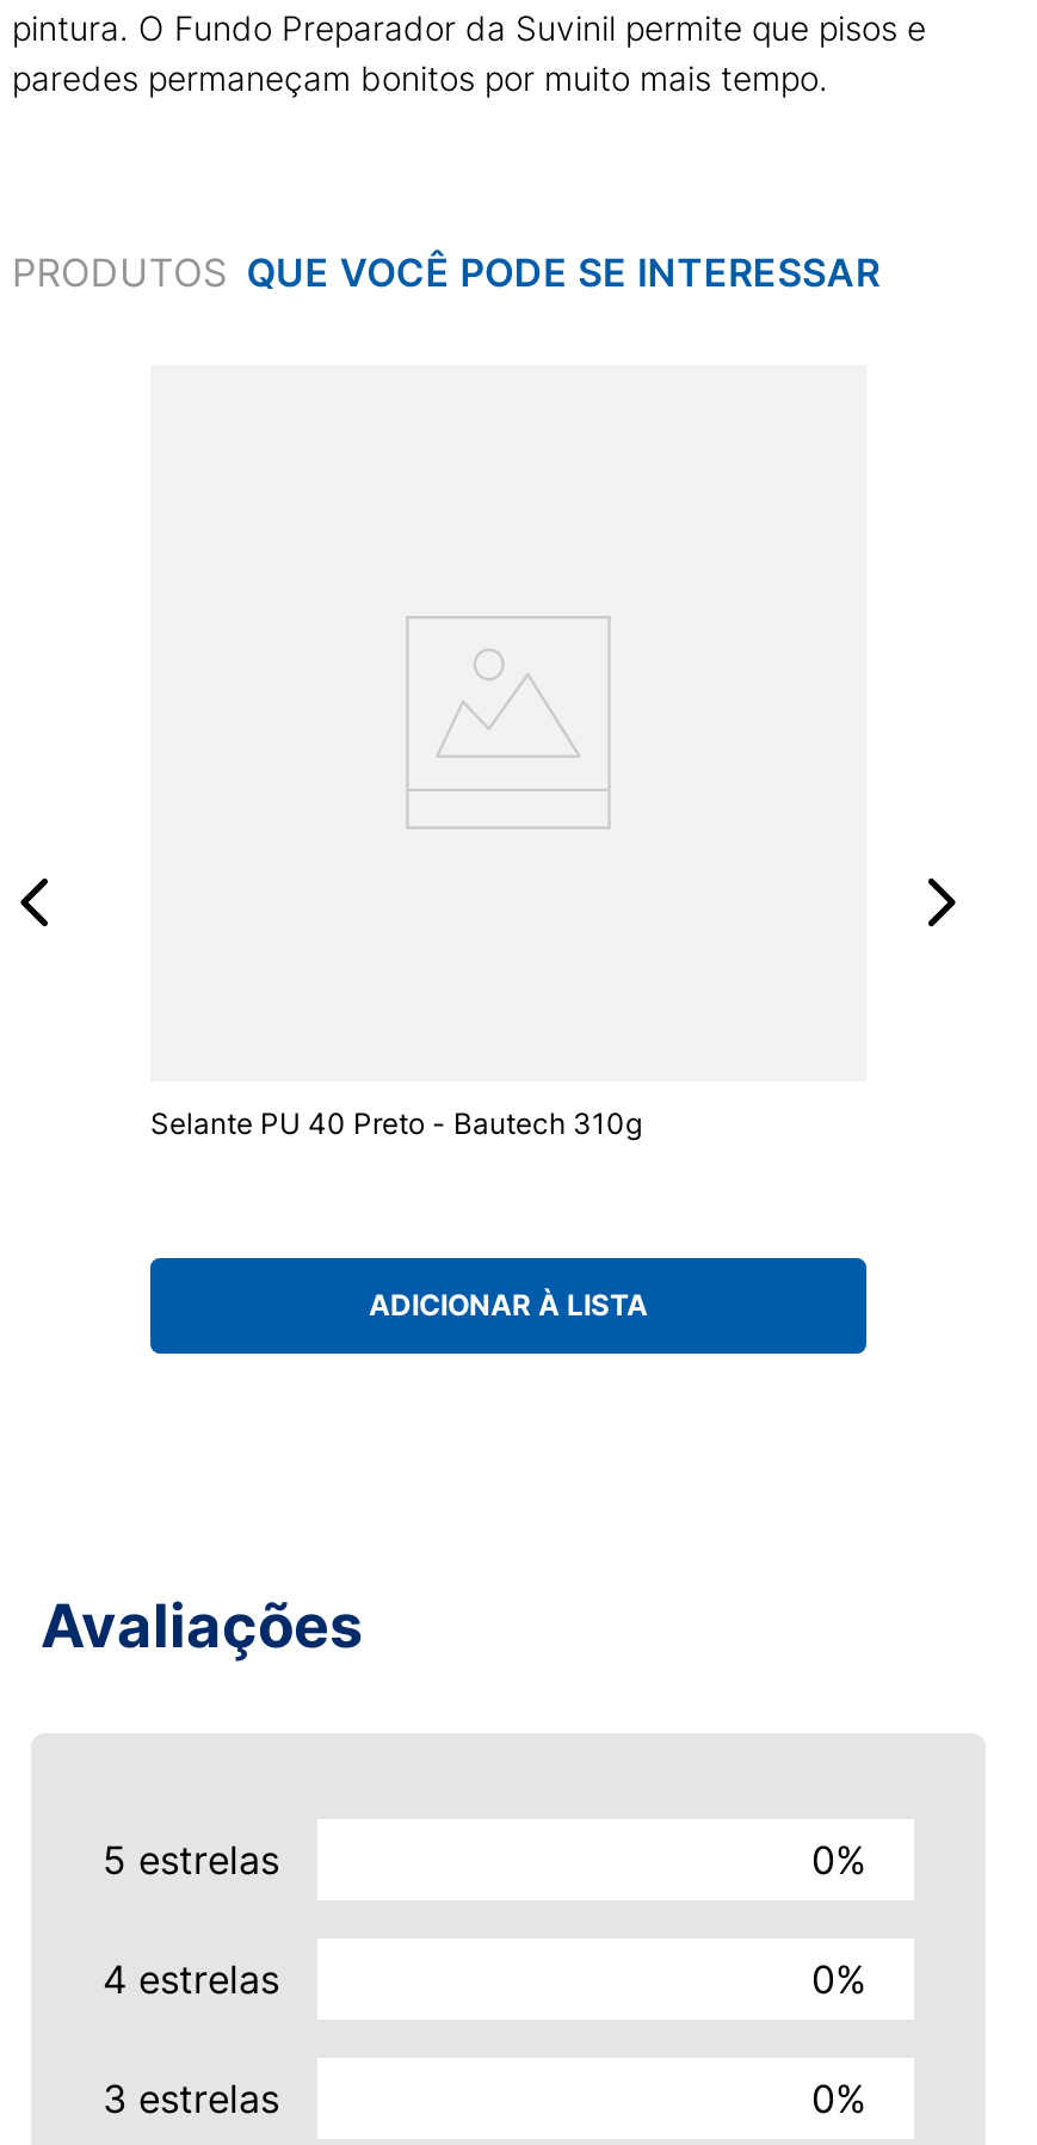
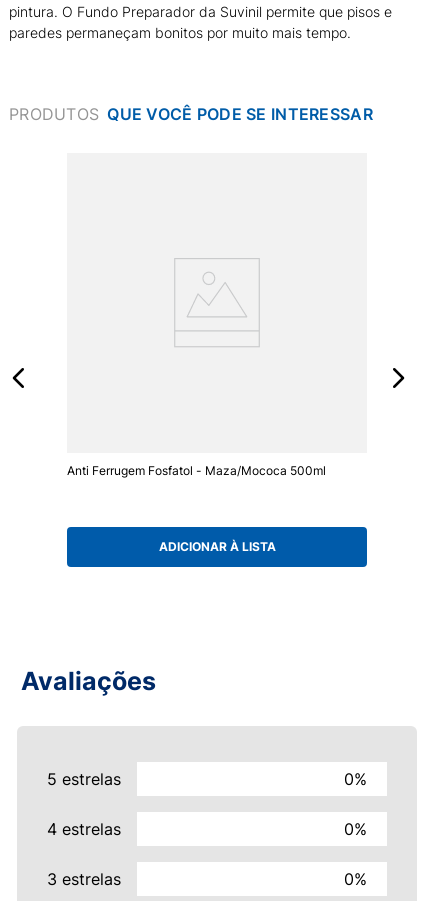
- Selante PU 40 Preto - Bautech 310g
+ Anti Ferrugem Fosfatol - Maza/Mococa 500ml
